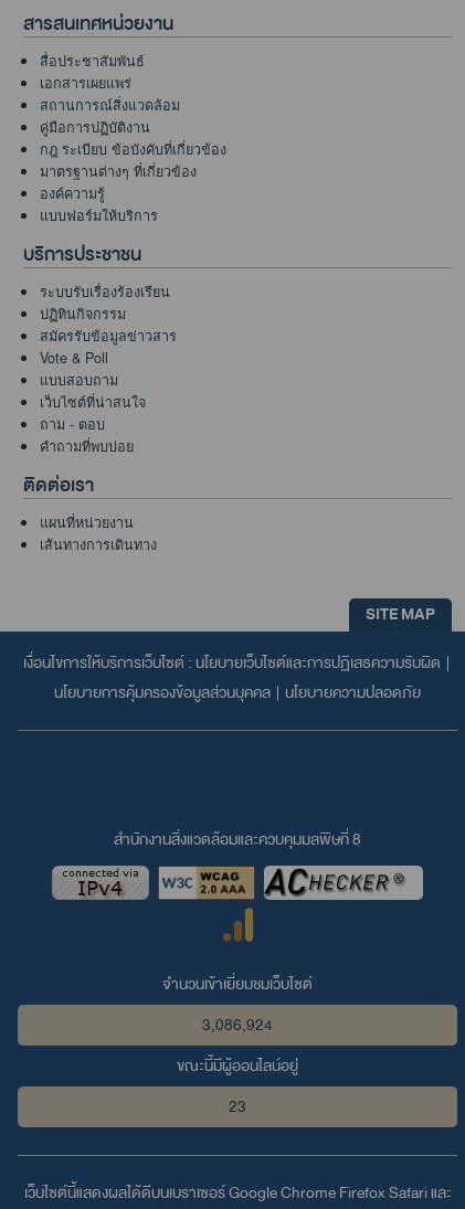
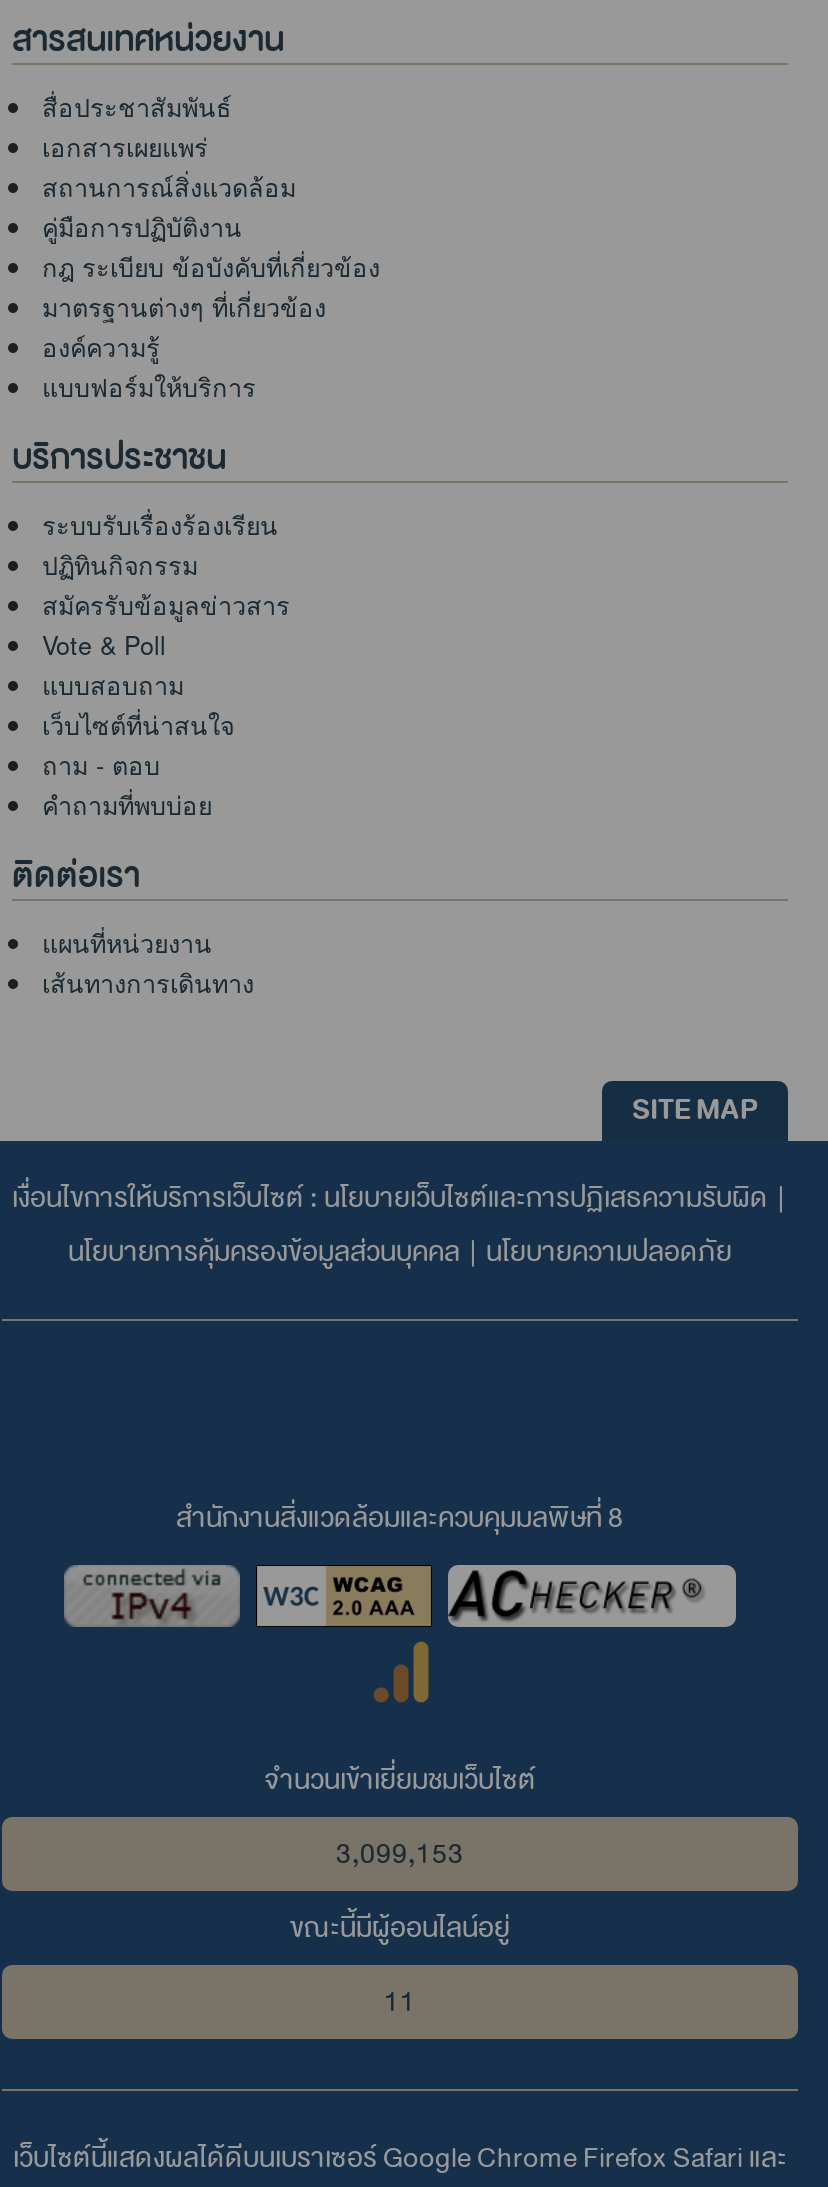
- 3,086,924
+ 3,099,153

- 23
+ 11
